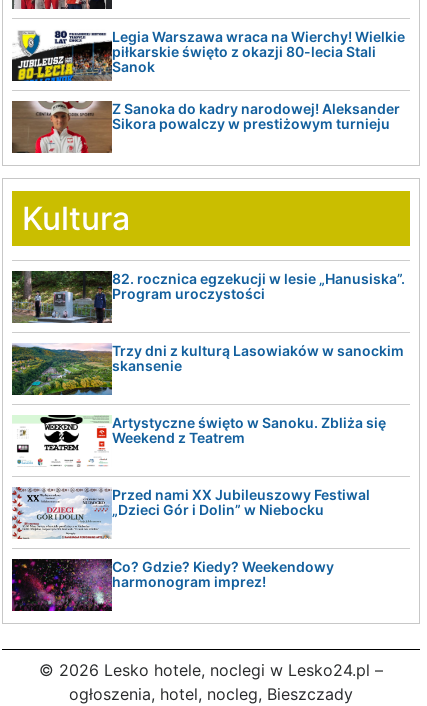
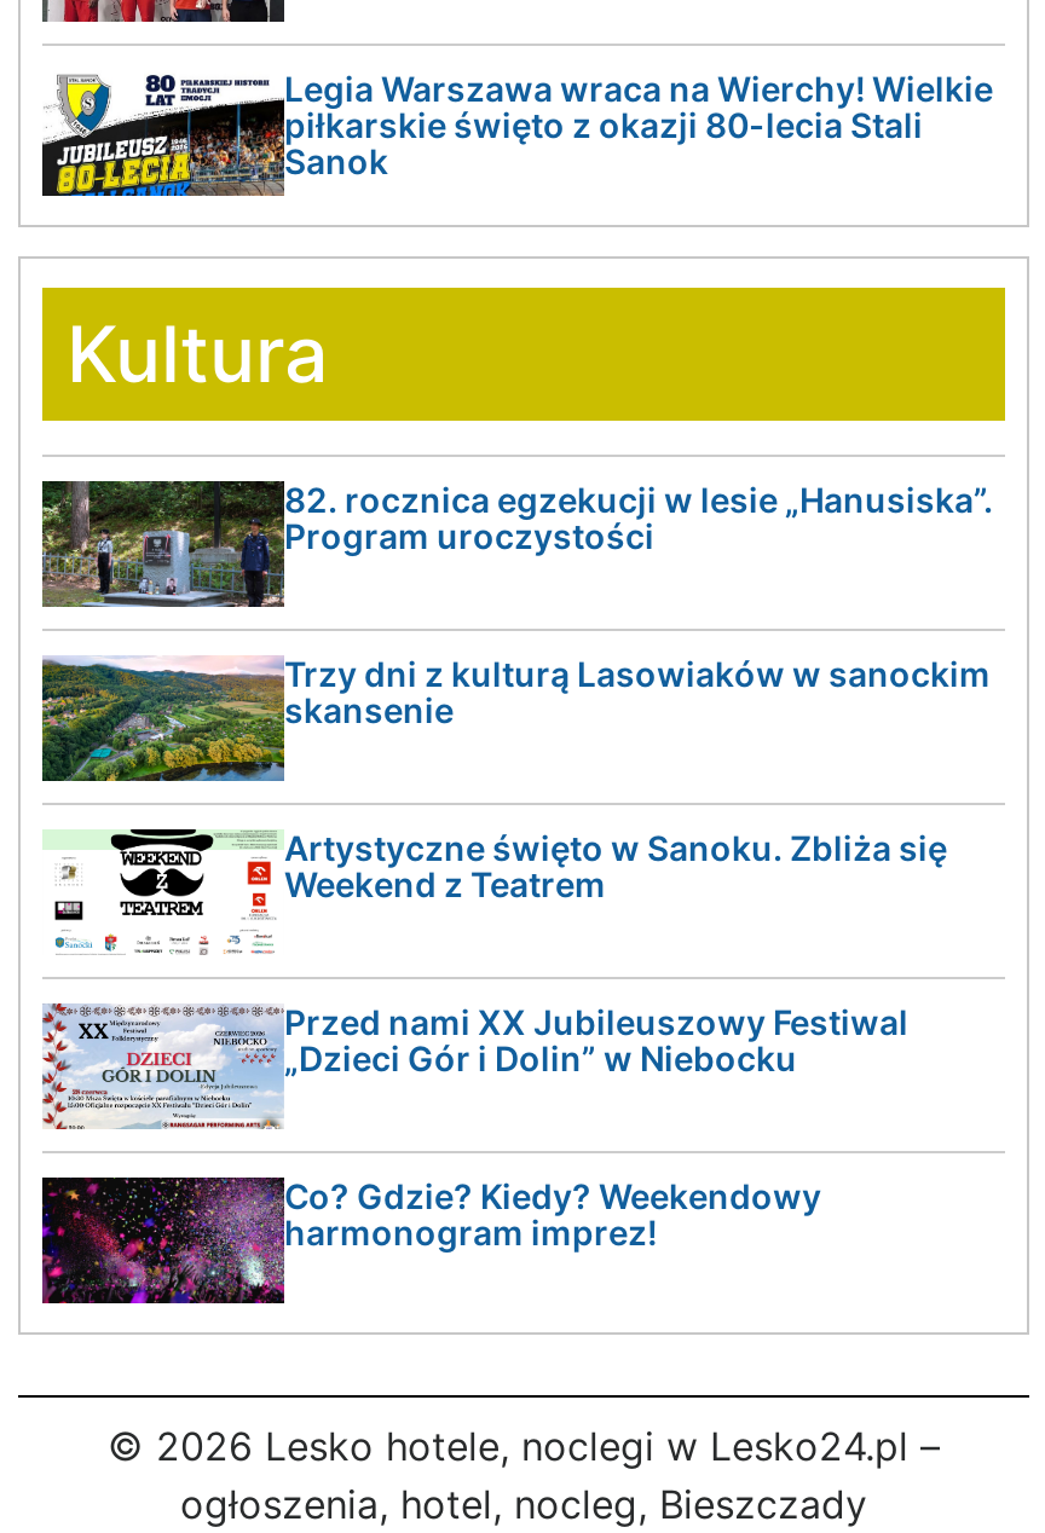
- [image]
- Z Sanoka do kadry narodowej! Aleksander
- Sikora powalczy w prestiżowym turnieju
